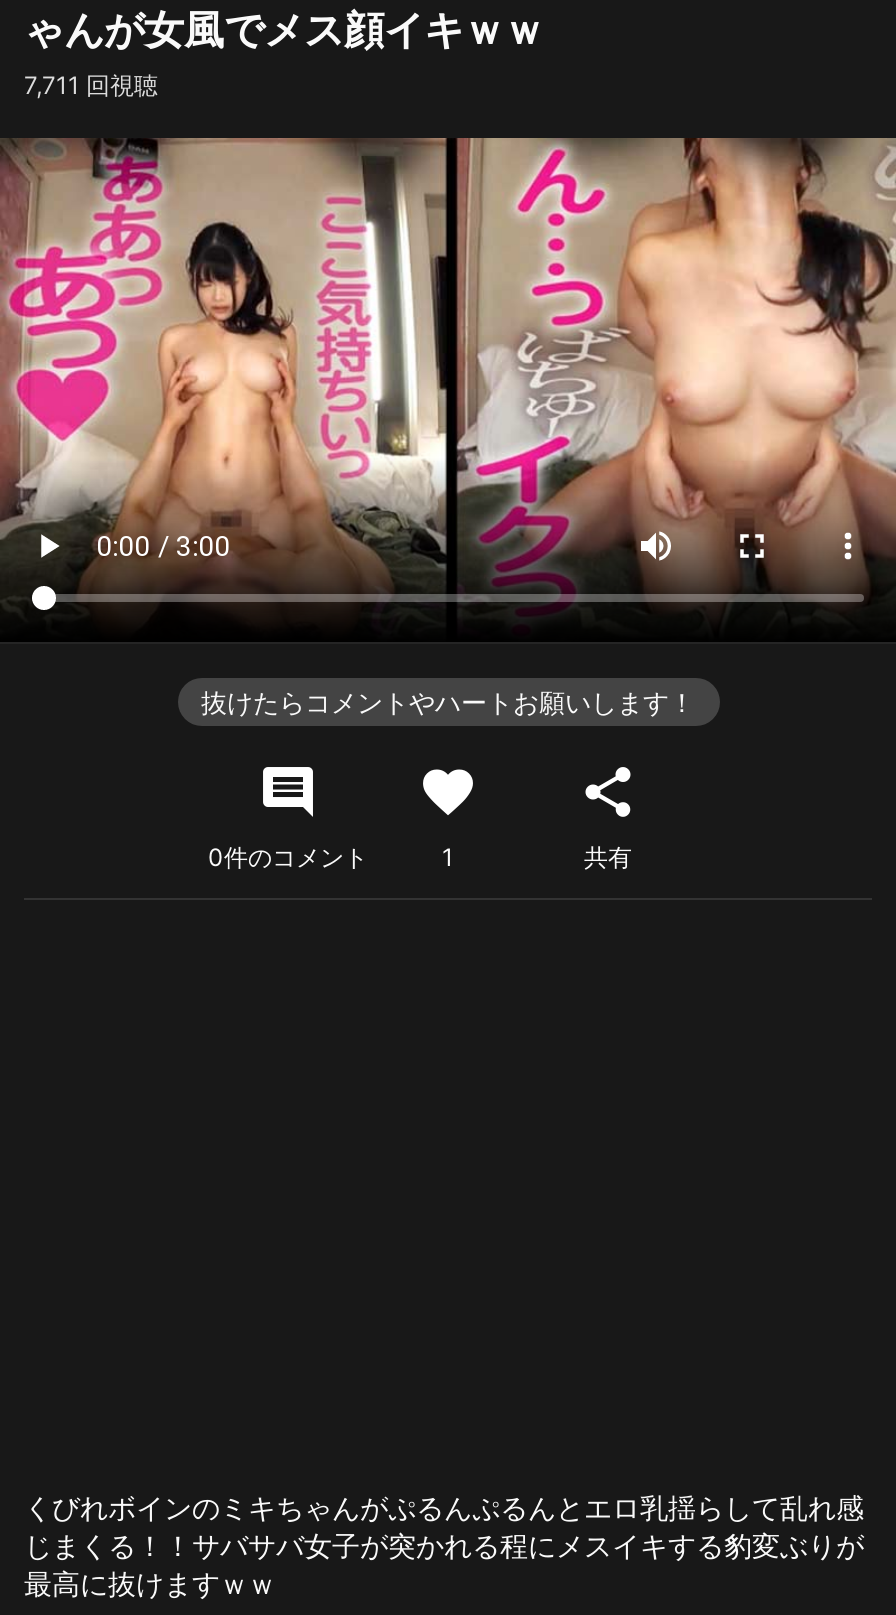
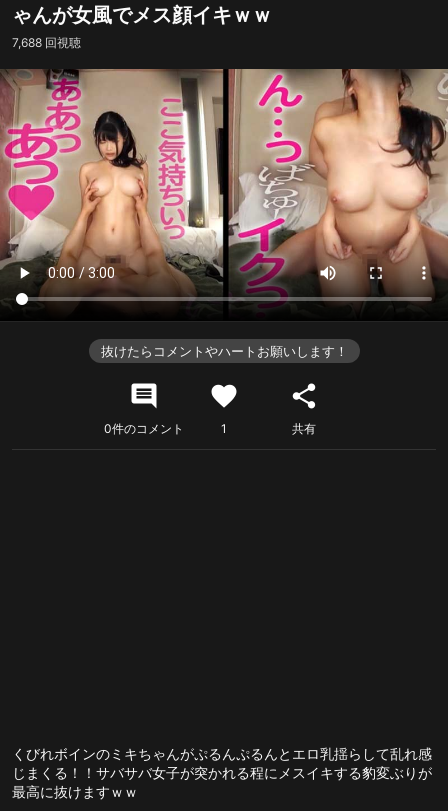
- 7,711 回視聴
+ 7,688 回視聴
